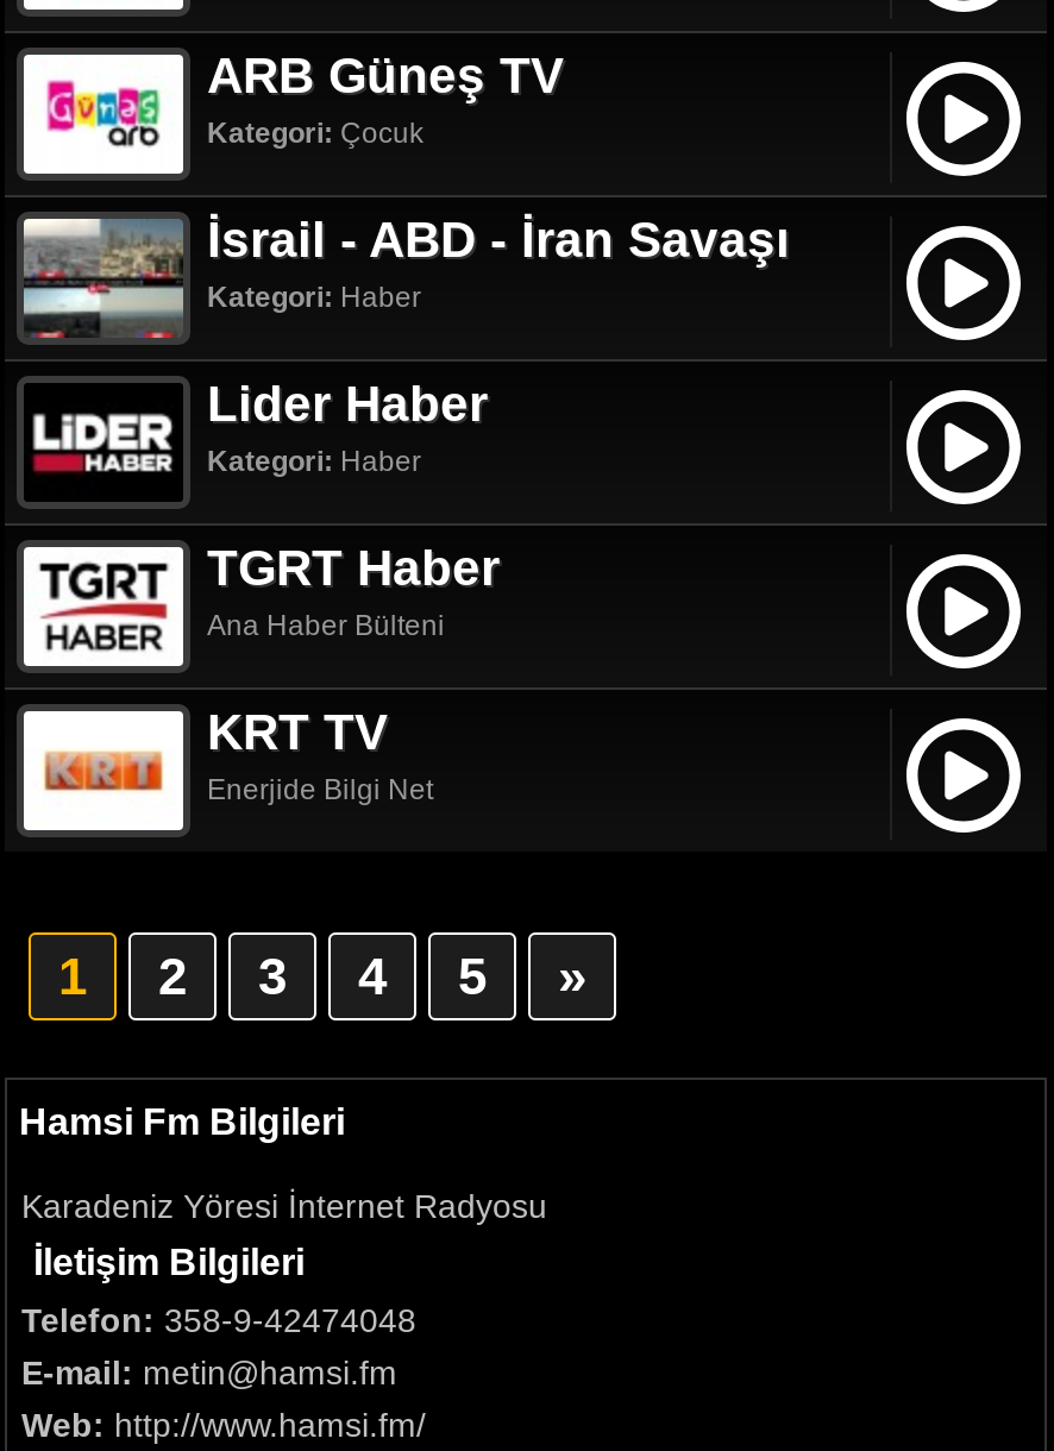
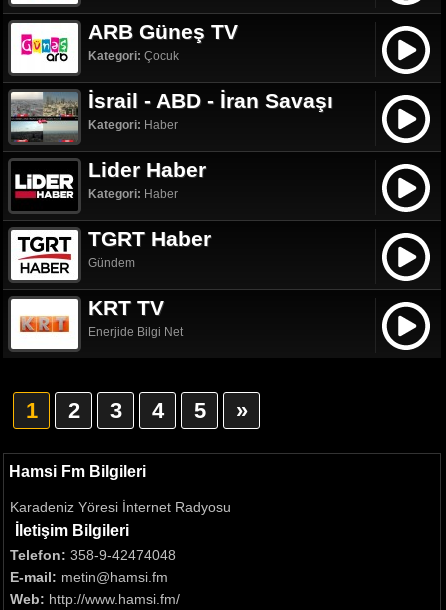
- Ana Haber Bülteni
+ Gündem
